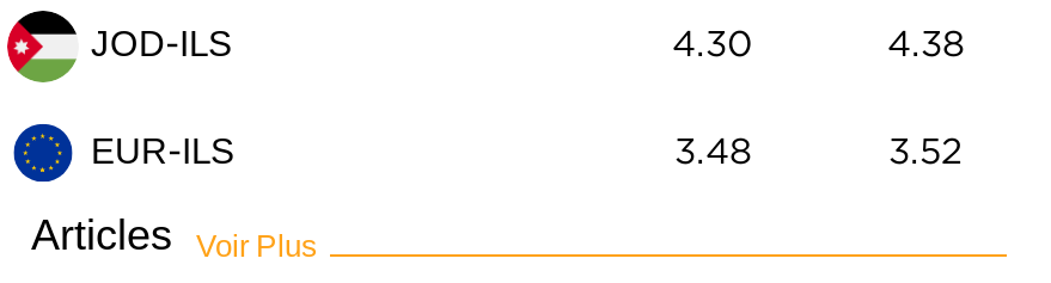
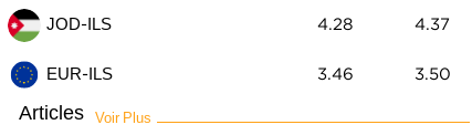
- 4.30
+ 4.28

- 4.38
+ 4.37

- 3.48
+ 3.46

- 3.52
+ 3.50
